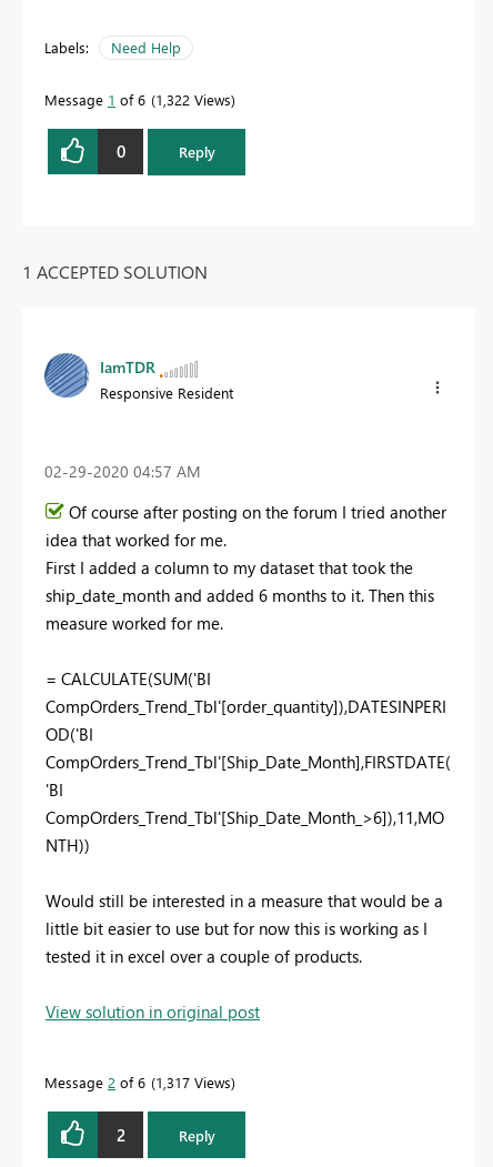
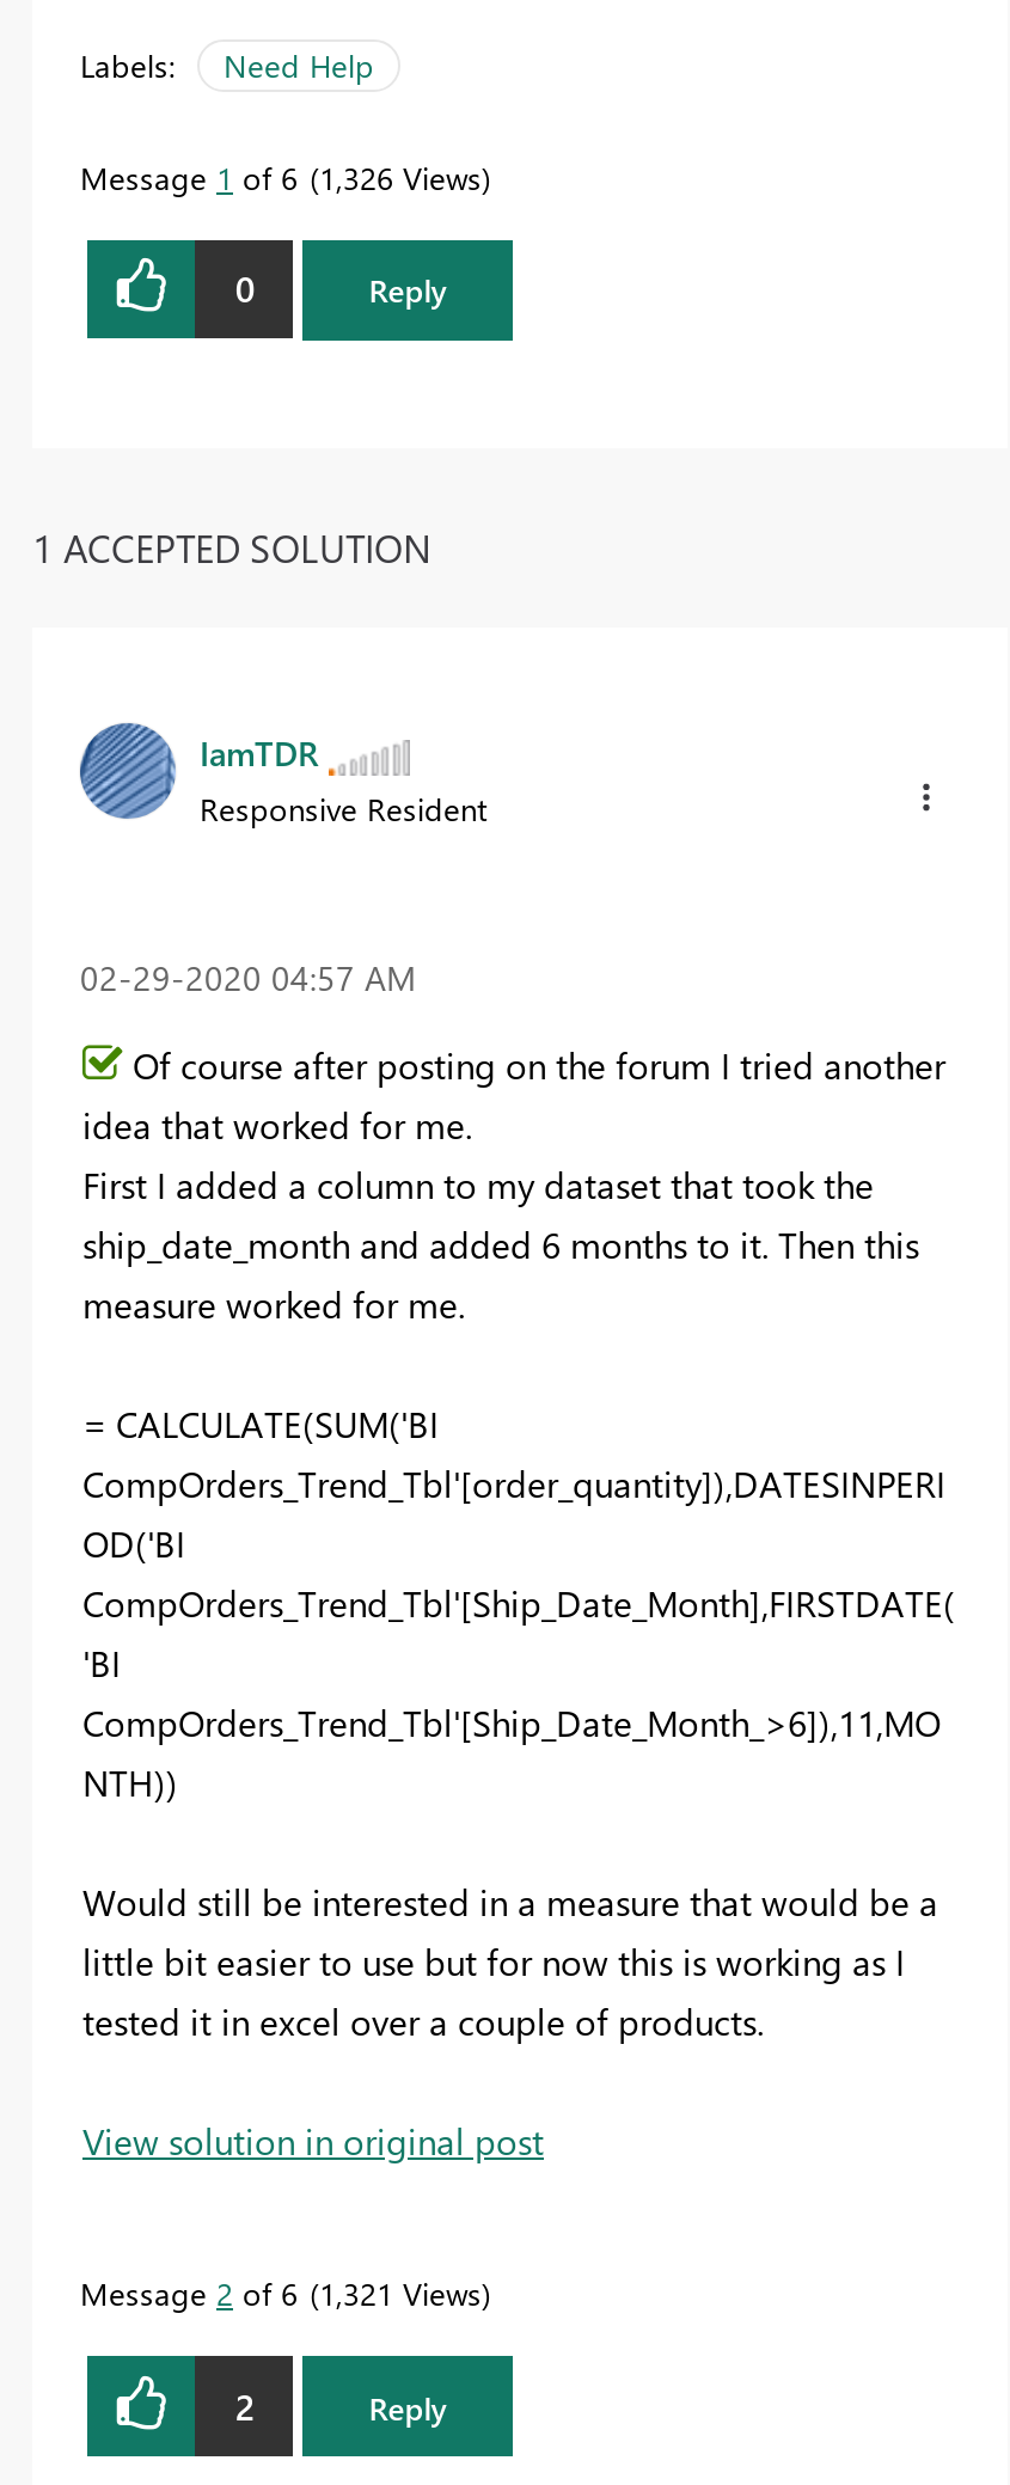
- Message 1 of 6 1,322 Views
+ Message 1 of 6 1,326 Views

- Message 2 of 6 1,317 Views
+ Message 2 of 6 1,321 Views
